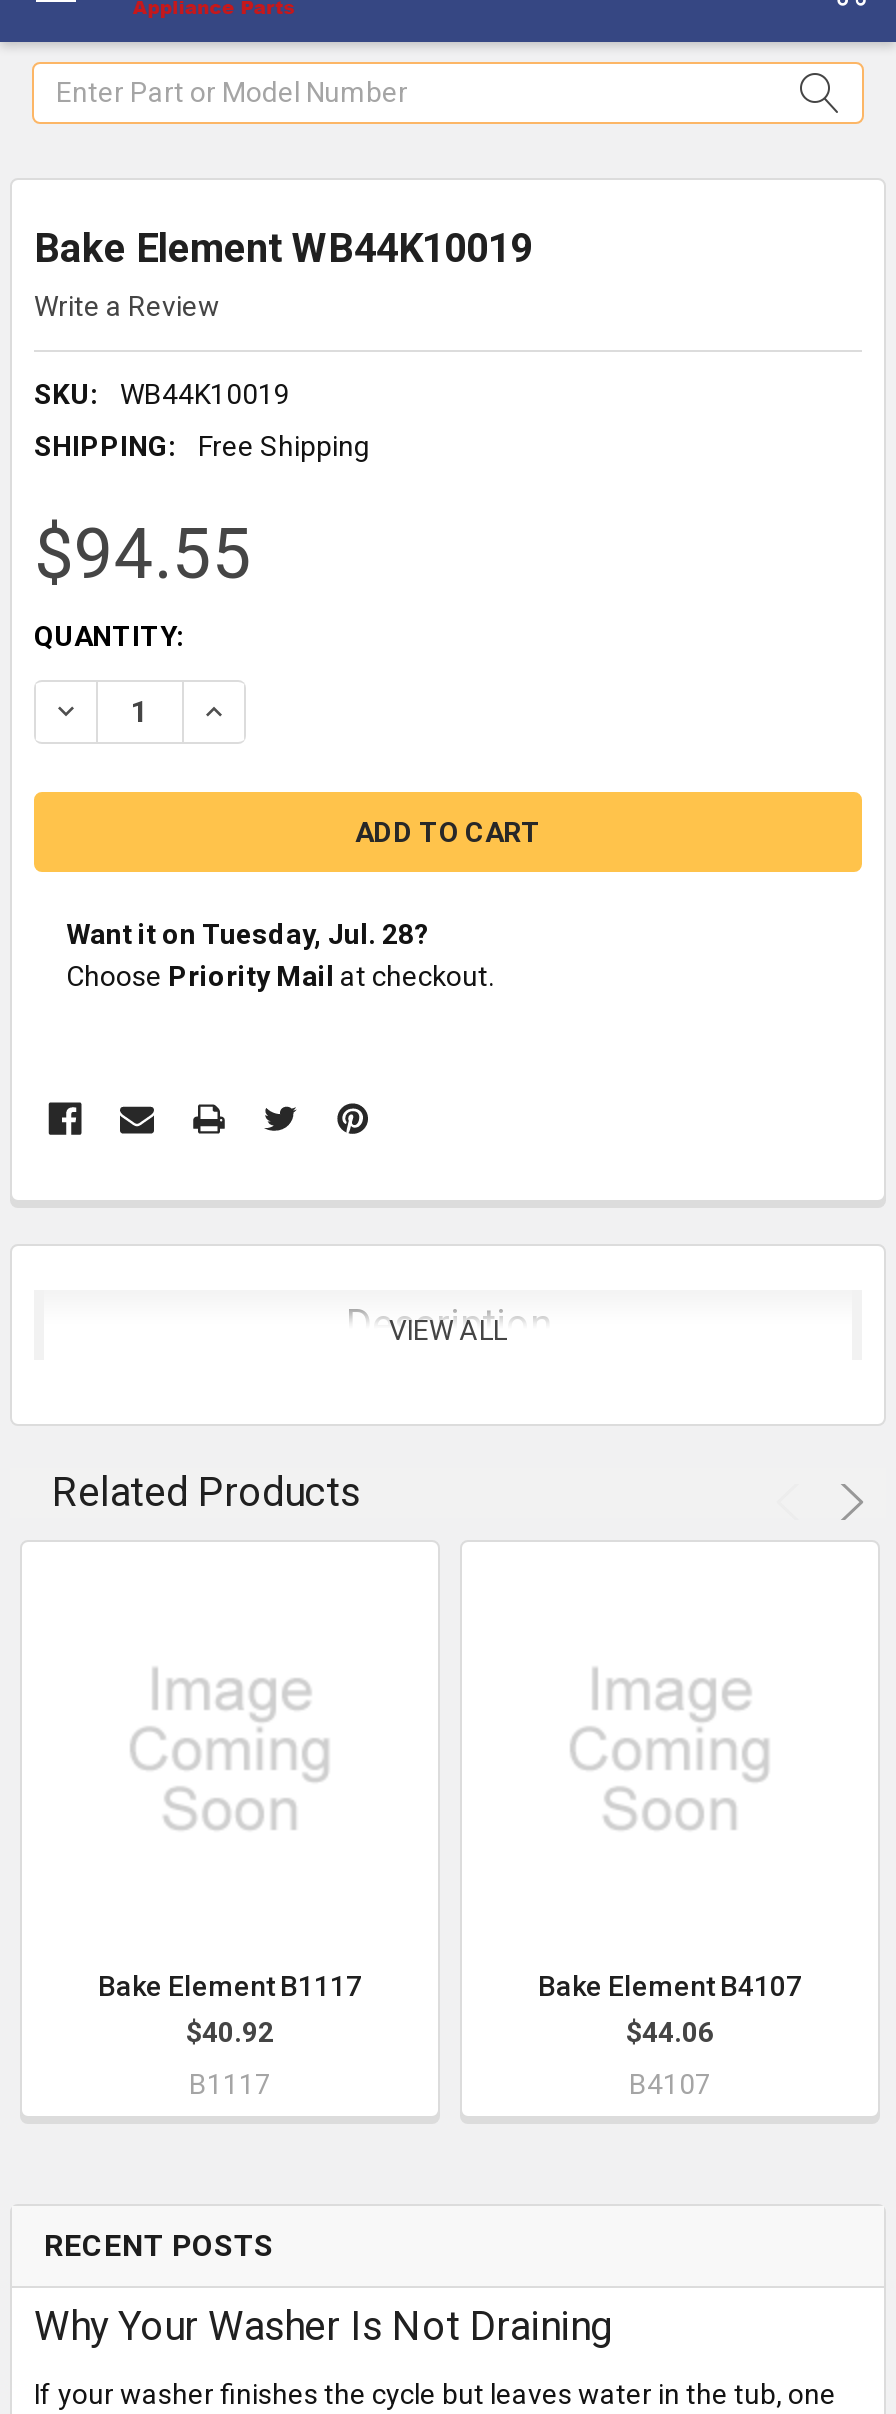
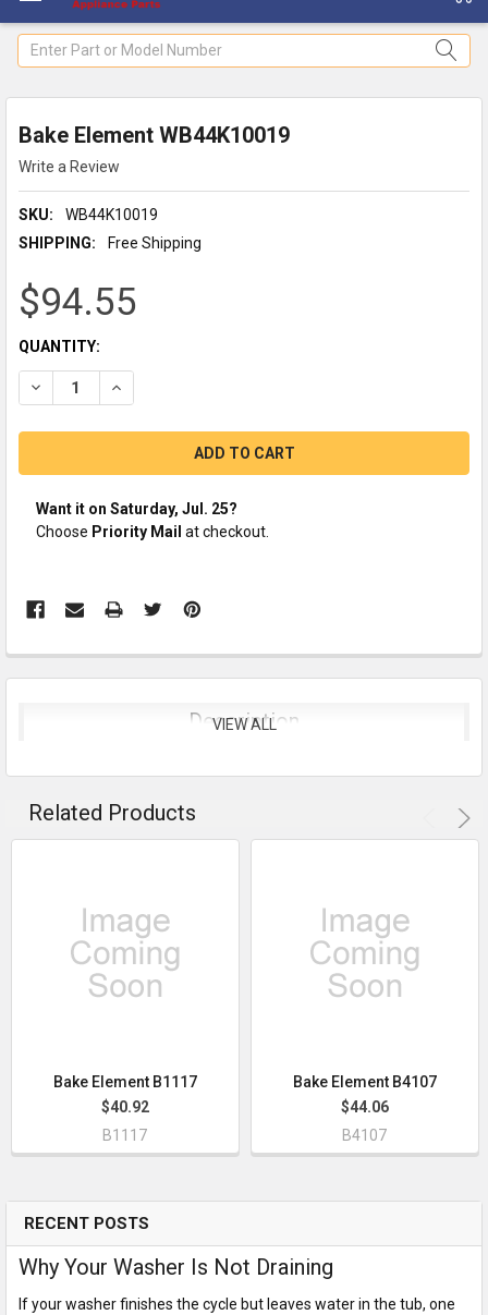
- Want it on Tuesday, Jul. 28?
+ Want it on Saturday, Jul. 25?
